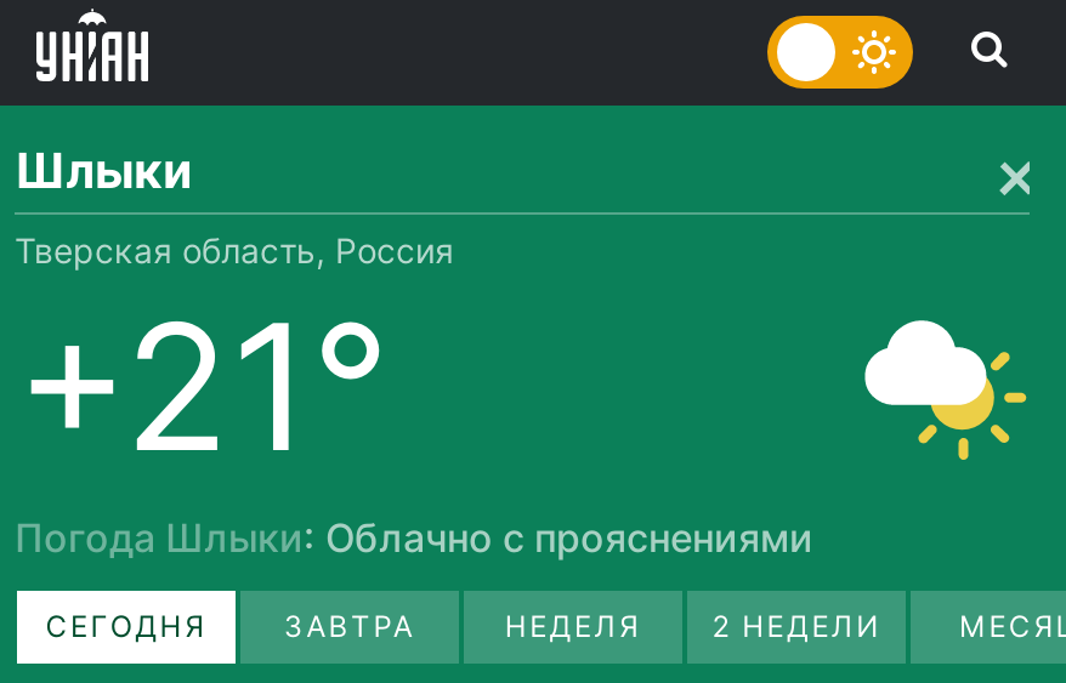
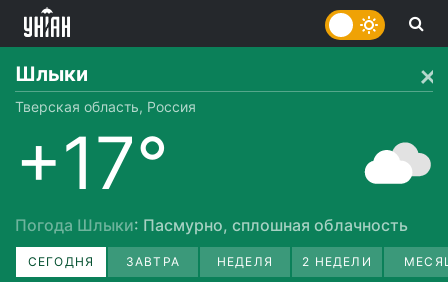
- +21°
+ +17°

- [image]
+ [image]

- Погода Шлыки: Облачно с прояснениями
+ Погода Шлыки: Пасмурно, сплошная облачность
